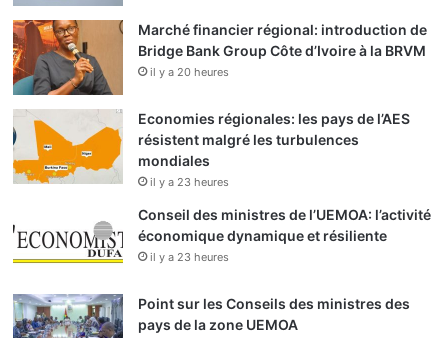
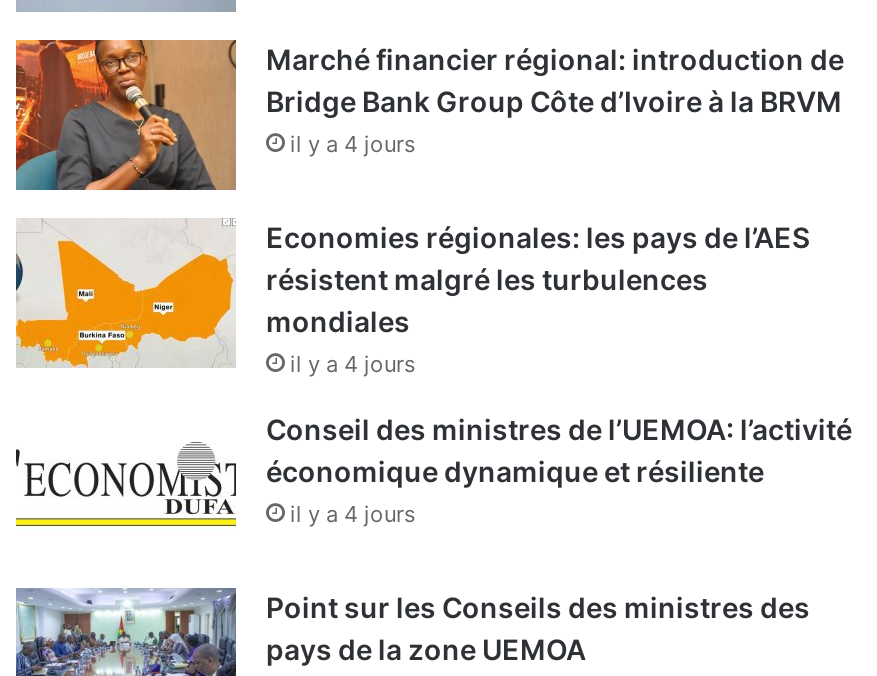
- il y a 20 heures
+ il y a 4 jours

- il y a 23 heures
+ il y a 4 jours

- il y a 23 heures
+ il y a 4 jours
